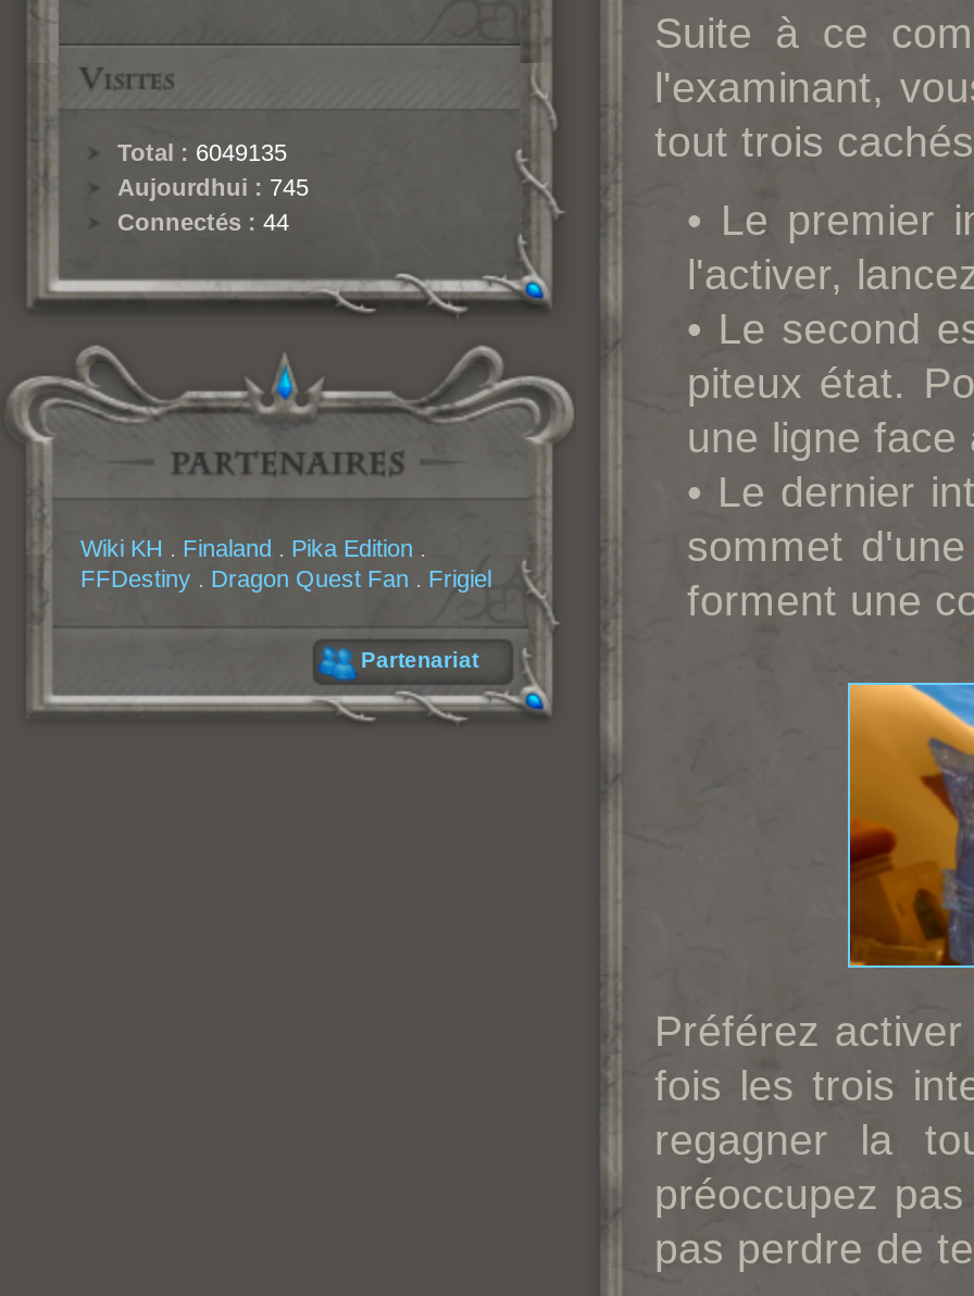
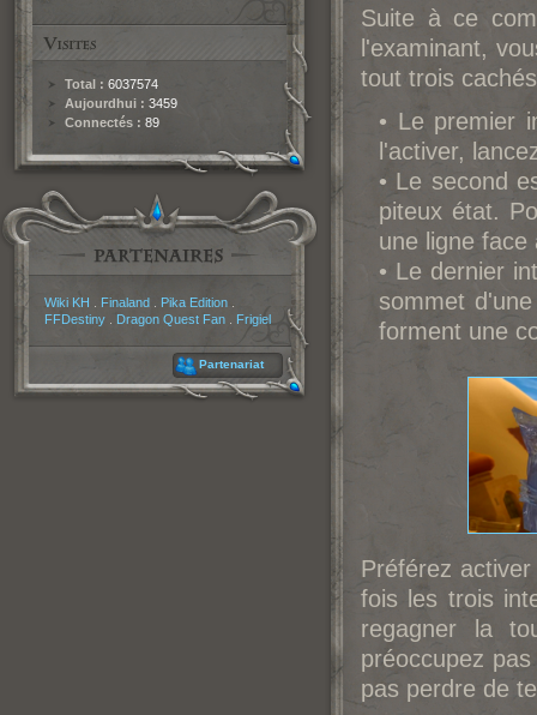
- Total : 6049135
+ Total : 6037574

- Aujourdhui : 745
+ Aujourdhui : 3459

- Connectés : 44
+ Connectés : 89
